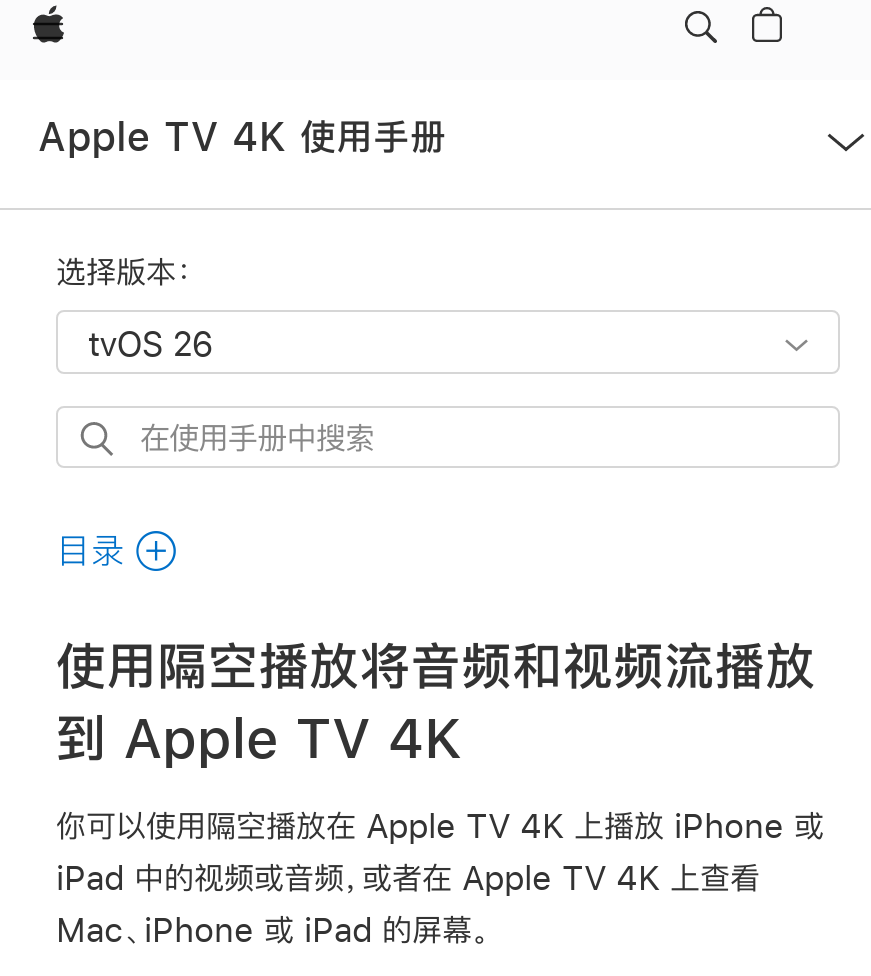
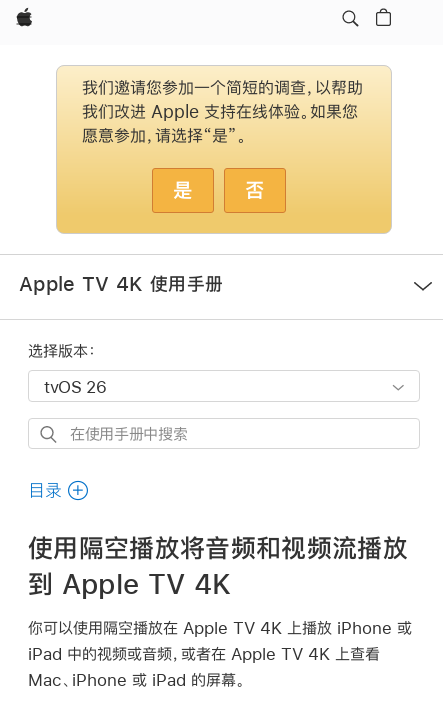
+ [image]
+ 我们邀请您参加一个简短的调查，以帮助
+ 我们改进 Apple 支持在线体验。如果您
+ 愿意参加，请选择“是”。
+ 是
+ 否
